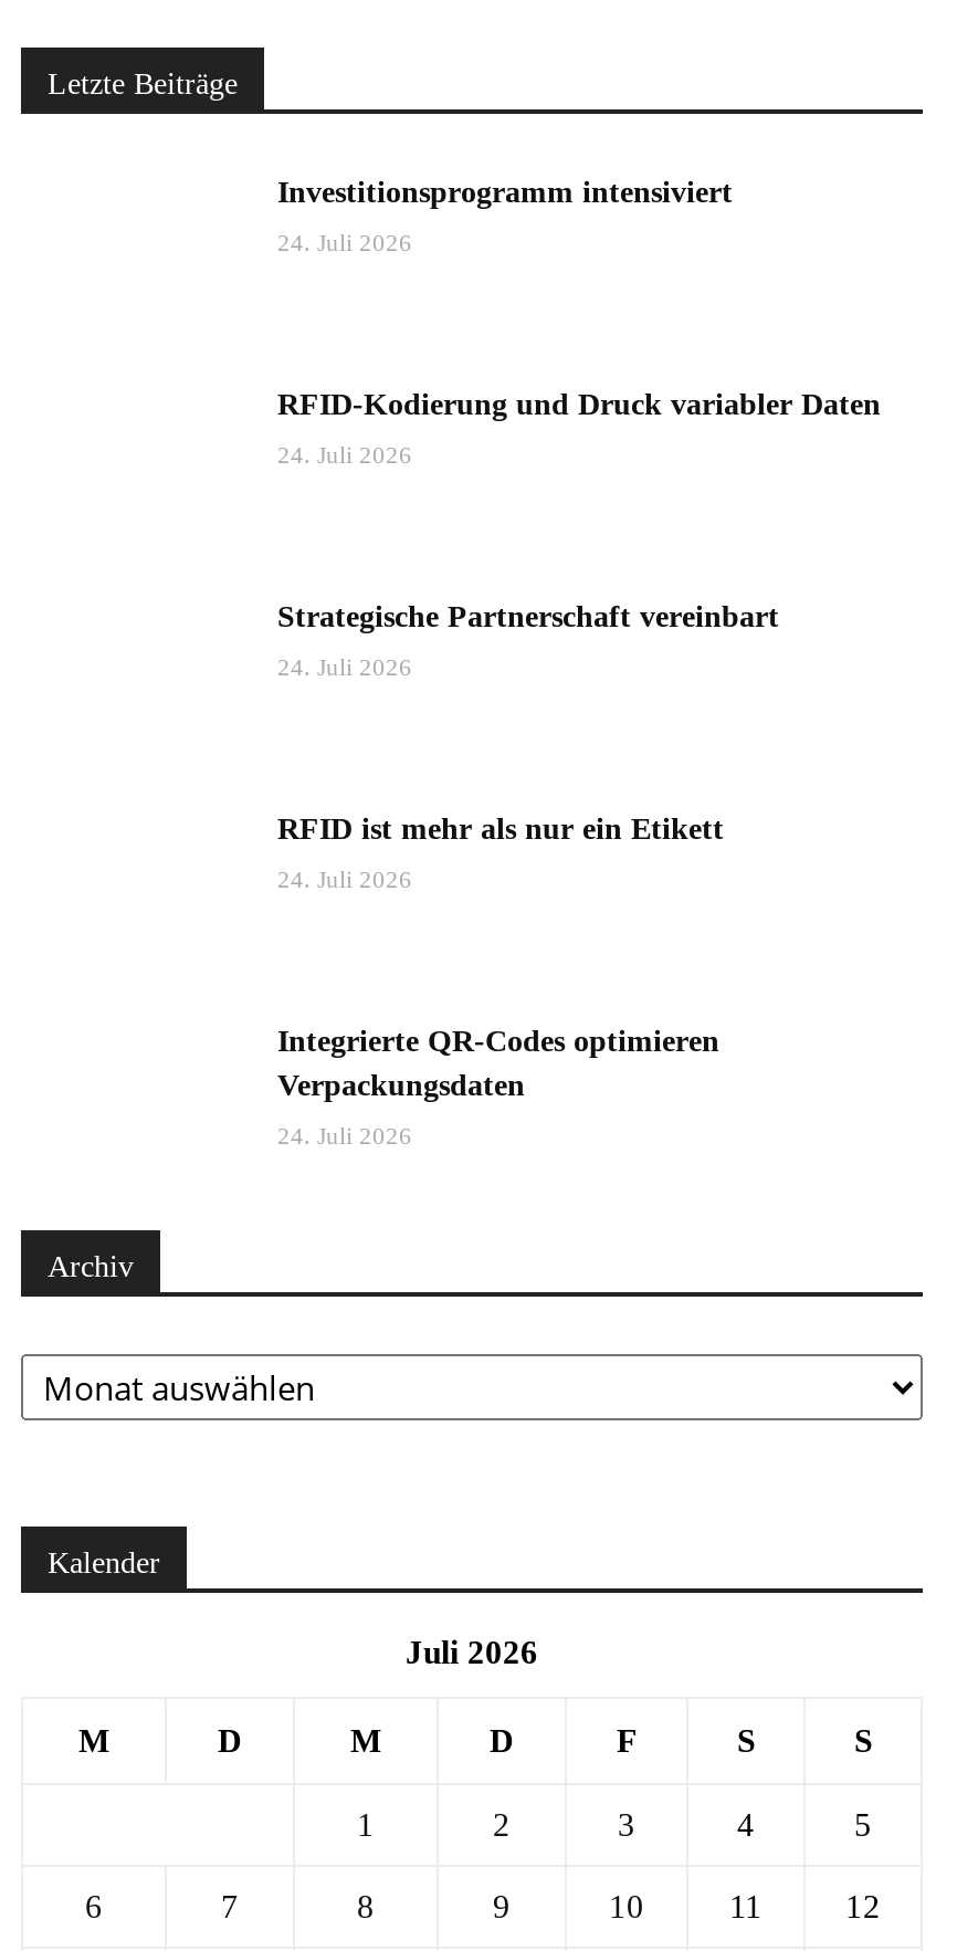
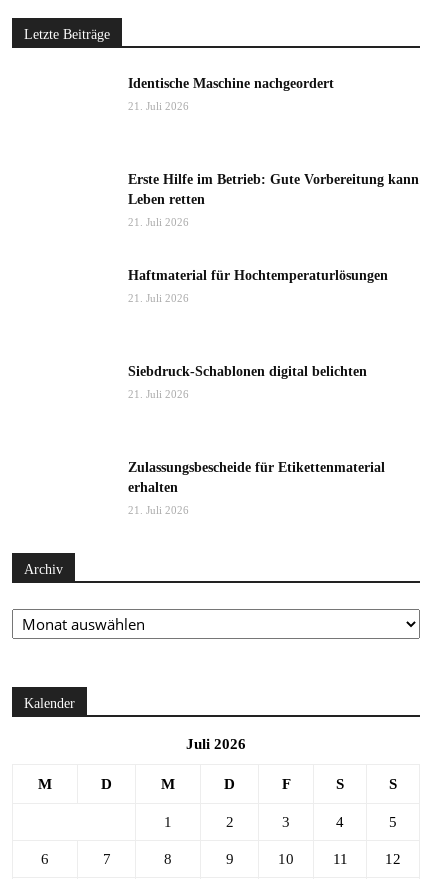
- Investitionsprogramm intensiviert
+ Identische Maschine nachgeordert

- 24. Juli 2026
+ 21. Juli 2026

- RFID-Kodierung und Druck variabler Daten
+ Erste Hilfe im Betrieb: Gute Vorbereitung kann
+ Leben retten

- 24. Juli 2026
+ 21. Juli 2026

- Strategische Partnerschaft vereinbart
+ Haftmaterial für Hochtemperaturlösungen

- 24. Juli 2026
+ 21. Juli 2026

- RFID ist mehr als nur ein Etikett
+ Siebdruck-Schablonen digital belichten

- 24. Juli 2026
+ 21. Juli 2026

- Integrierte QR-Codes optimieren
- Verpackungsdaten
+ Zulassungsbescheide für Etikettenmaterial
+ erhalten

- 24. Juli 2026
+ 21. Juli 2026
